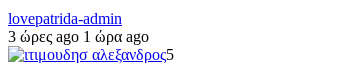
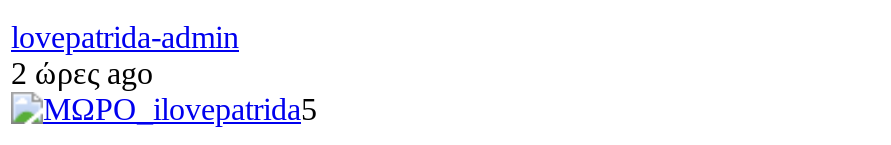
- 3 ώρες ago 1 ώρα ago
+ 2 ώρες ago
